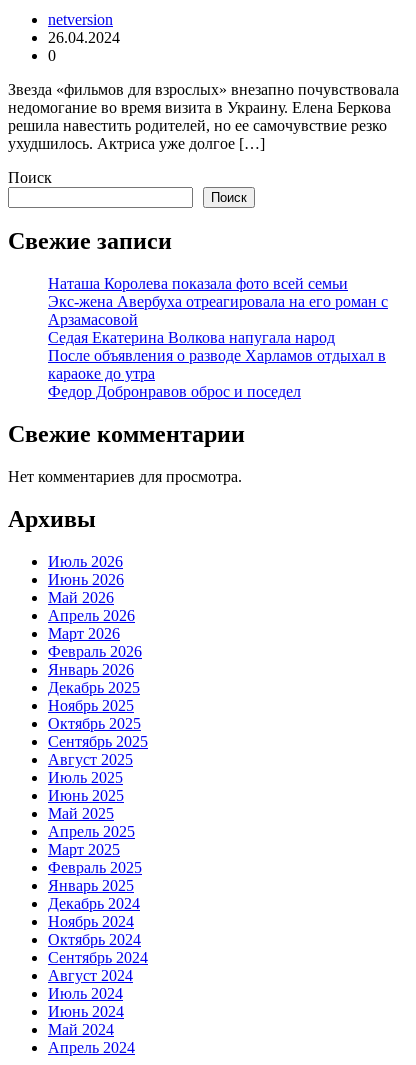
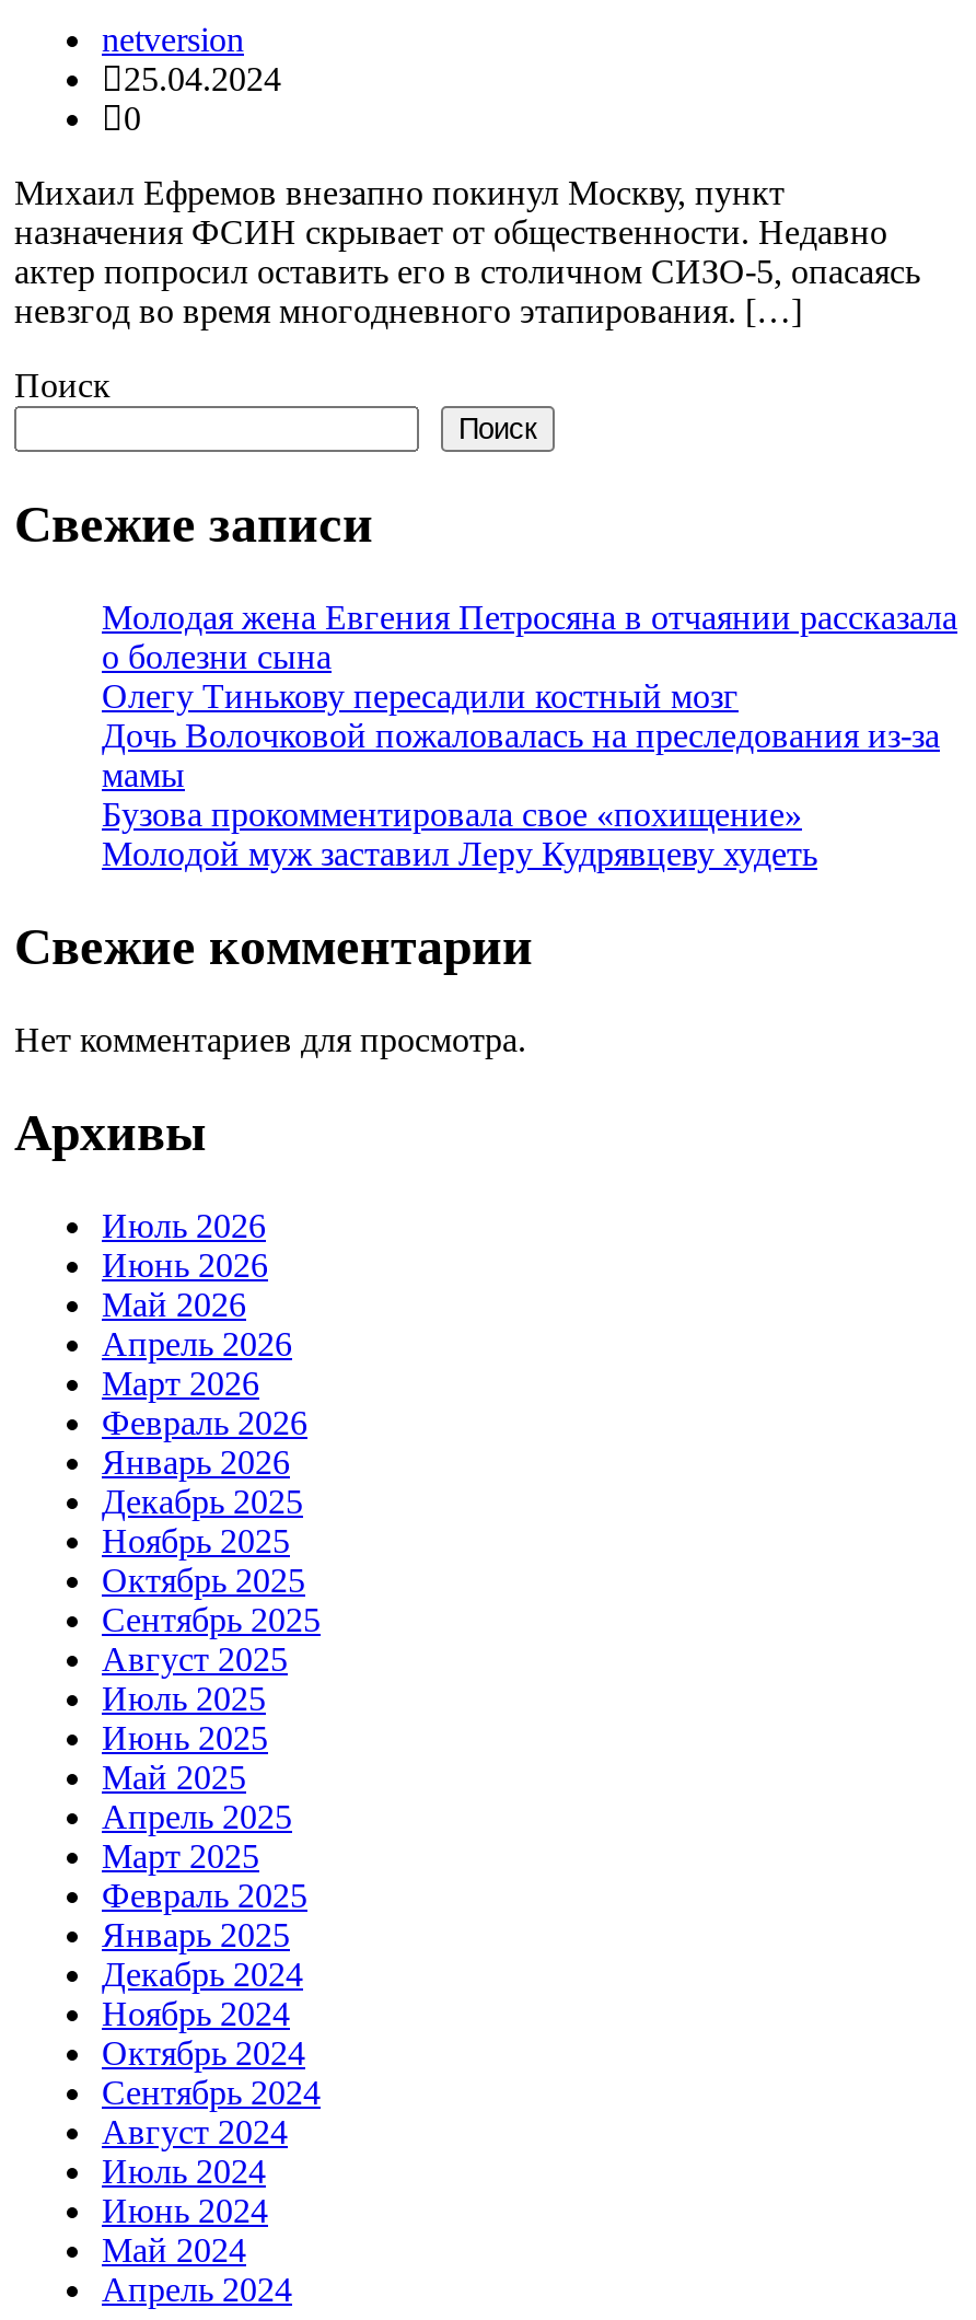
- 26.04.2024
+ 25.04.2024

- Звезда «фильмов для взрослых» внезапно почувствовала
- недомогание во время визита в Украину. Елена Беркова
- решила навестить родителей, но ее самочувствие резко
- ухудшилось. Актриса уже долгое […]
+ Михаил Ефремов внезапно покинул Москву, пункт
+ назначения ФСИН скрывает от общественности. Недавно
+ актер попросил оставить его в столичном СИЗО-5, опасаясь
+ невзгод во время многодневного этапирования. […]

- Наташа Королева показала фото всей семьи
- Экс-жена Авербуха отреагировала на его роман с
- Арзамасовой
- Седая Екатерина Волкова напугала народ
- После объявления о разводе Харламов отдыхал в
- караоке до утра
- Федор Добронравов оброс и поседел
+ Молодая жена Евгения Петросяна в отчаянии рассказала
+ о болезни сына
+ Олегу Тинькову пересадили костный мозг
+ Дочь Волочковой пожаловалась на преследования из-за
+ мамы
+ Бузова прокомментировала свое «похищение»
+ Молодой муж заставил Леру Кудрявцеву худеть
